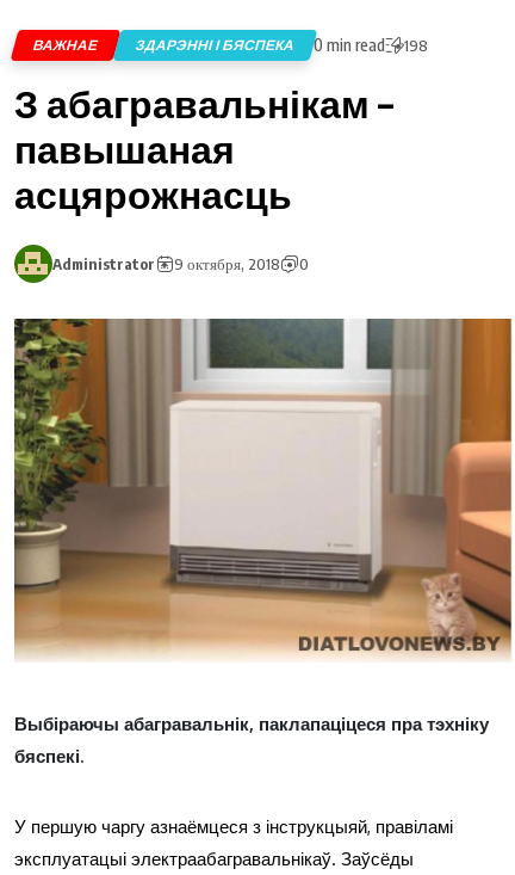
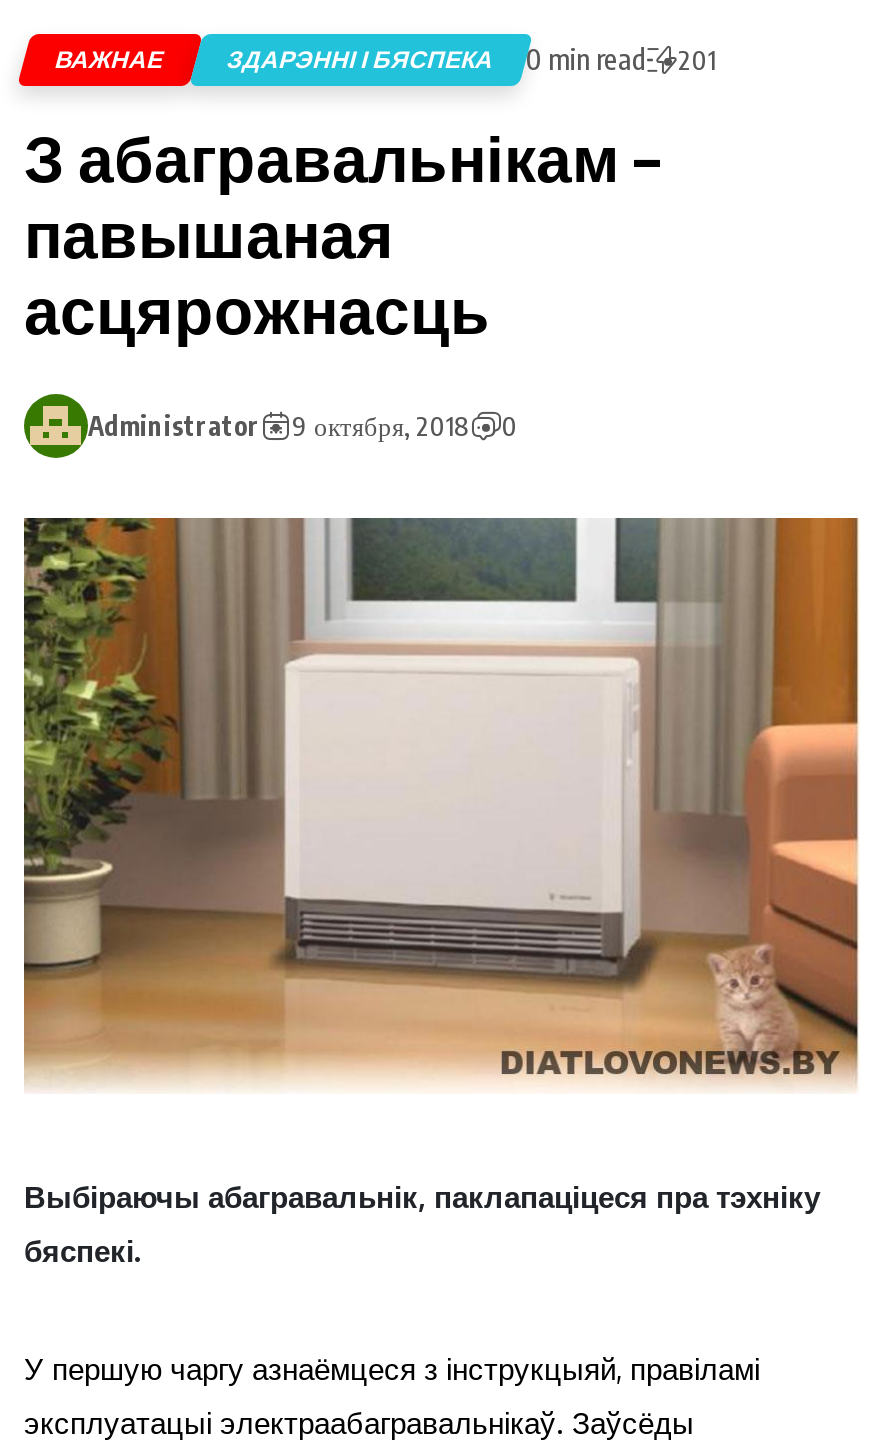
- ВАЖНАЕ ЗДАРЭННІ І БЯСПЕКА 0 min read 198
+ ВАЖНАЕ ЗДАРЭННІ І БЯСПЕКА 0 min read 201
